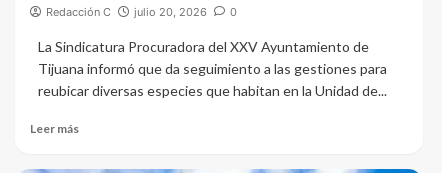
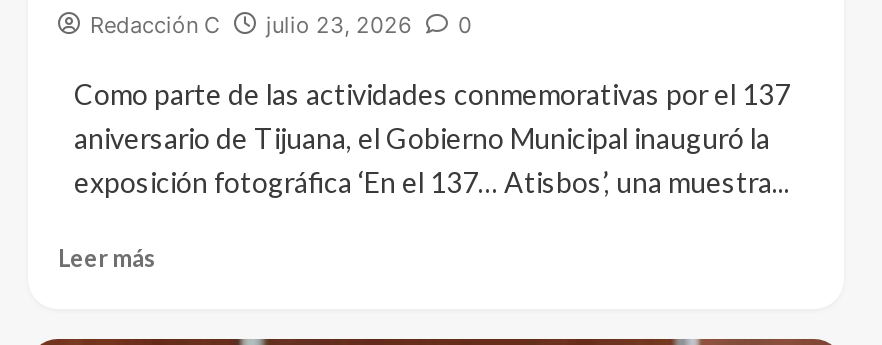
- Redacción C julio 20, 2026 0
+ Redacción C julio 23, 2026 0

- La Sindicatura Procuradora del XXV Ayuntamiento de
- Tijuana informó que da seguimiento a las gestiones para
- reubicar diversas especies que habitan en la Unidad de...
+ Como parte de las actividades conmemorativas por el 137
+ aniversario de Tijuana, el Gobierno Municipal inauguró la
+ exposición fotográfica ‘En el 137… Atisbos’, una muestra...
